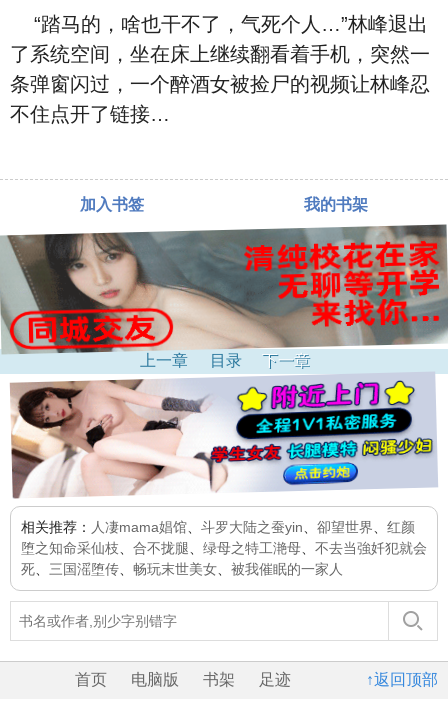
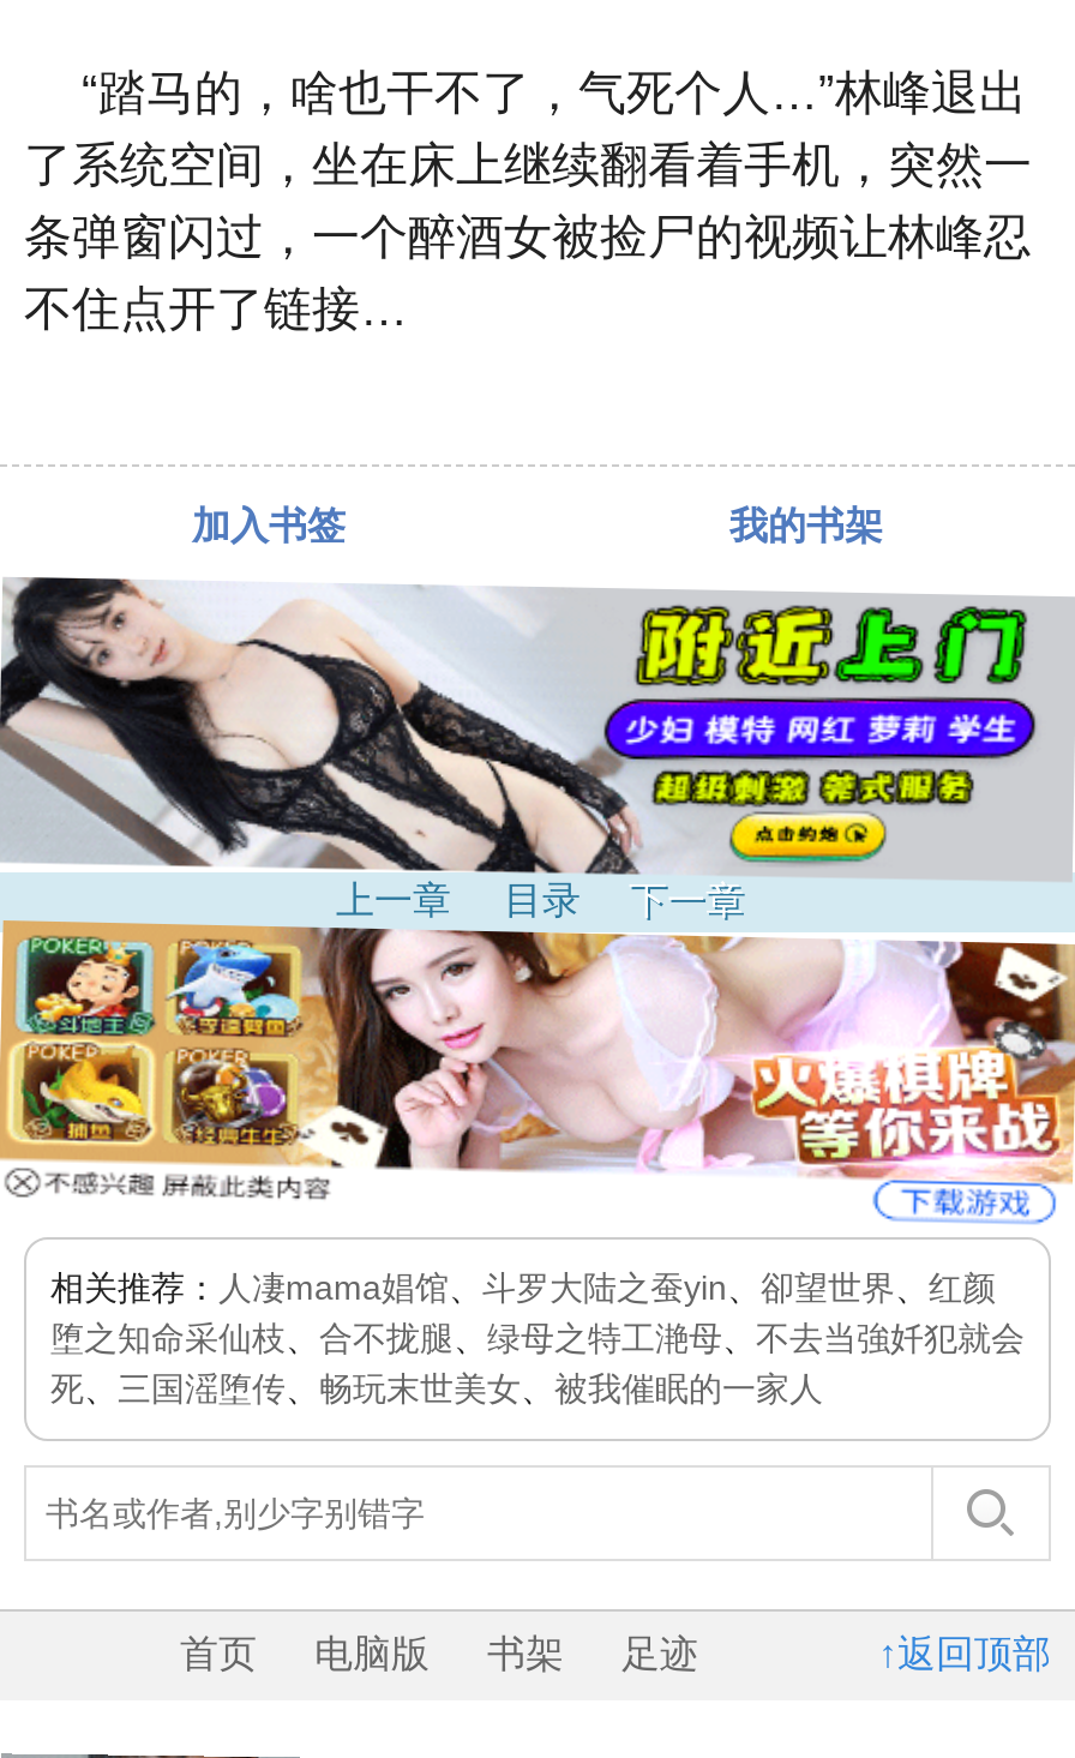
- [image]
+ [image]

- [image]
+ [image]
